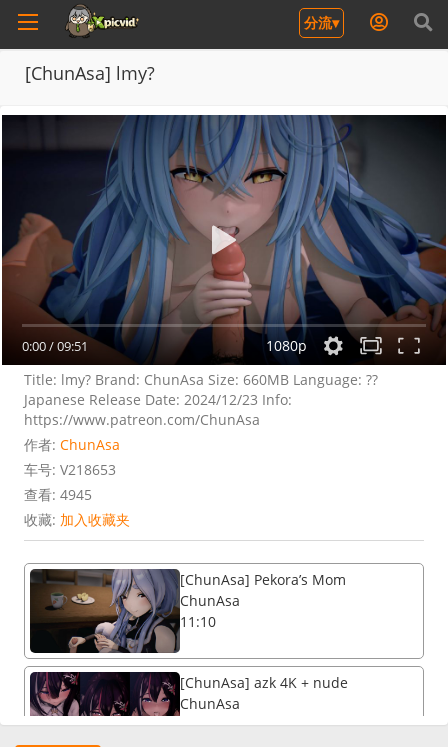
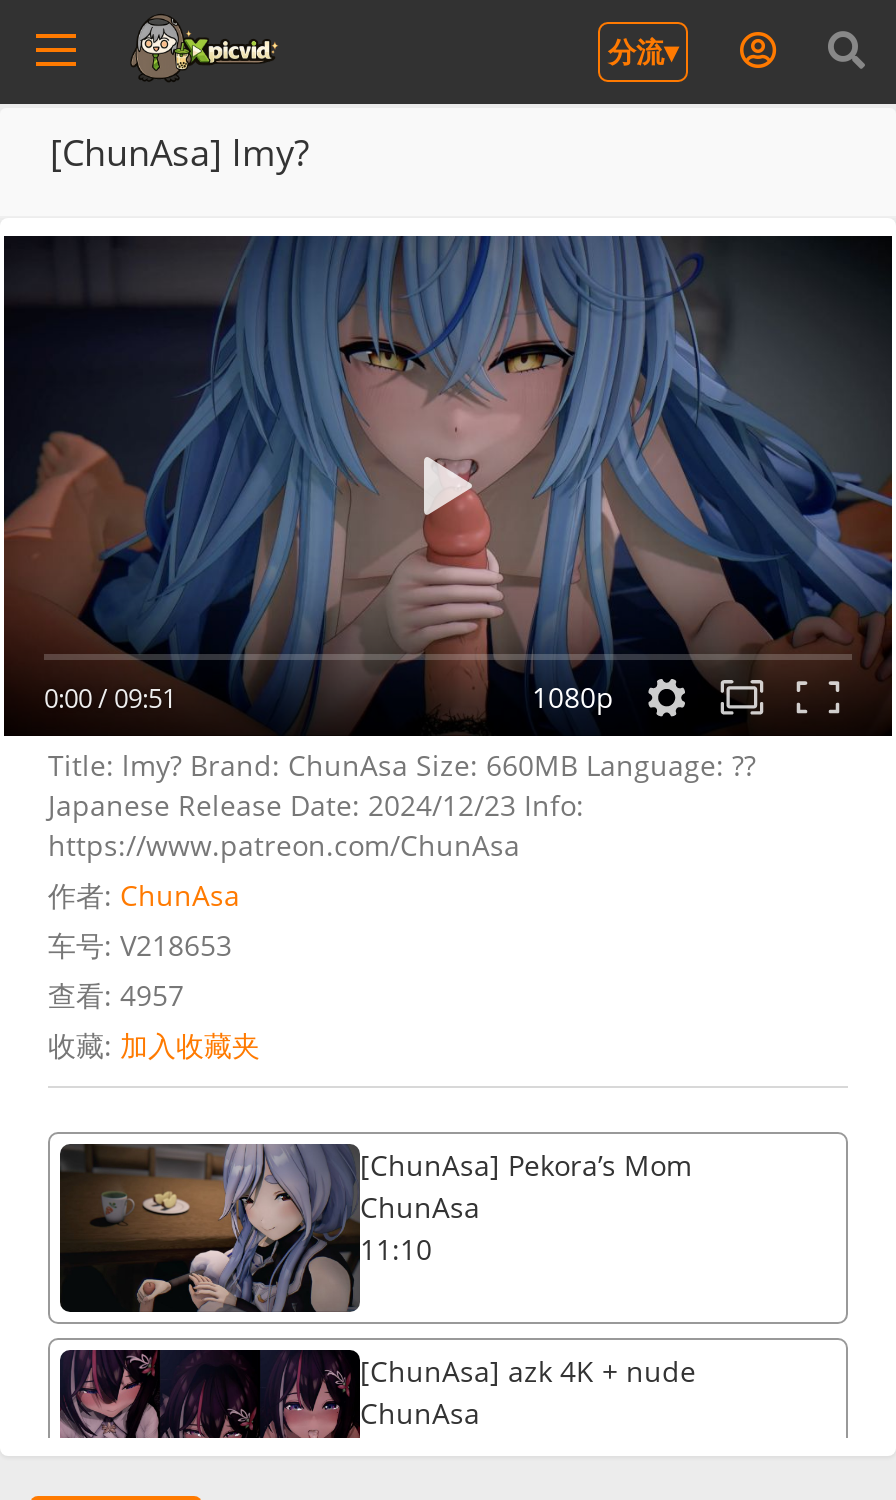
- 查看: 4945
+ 查看: 4957
